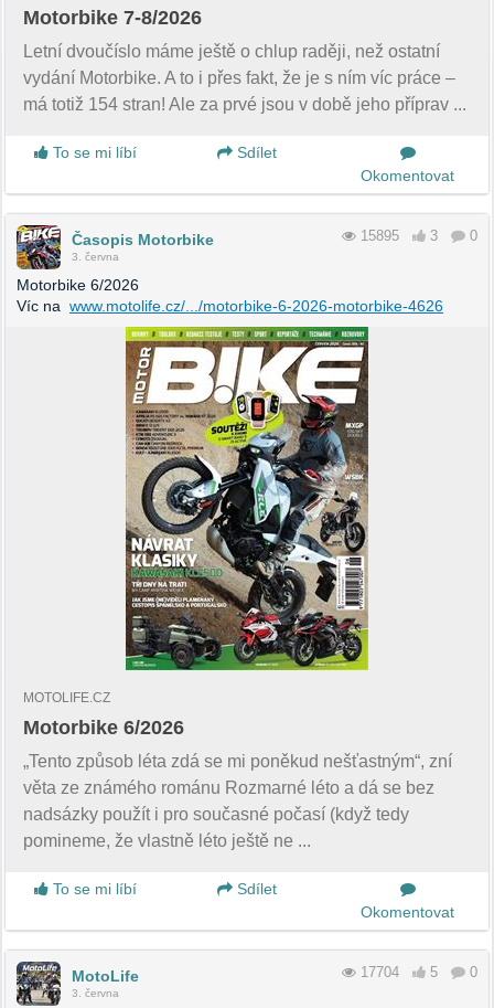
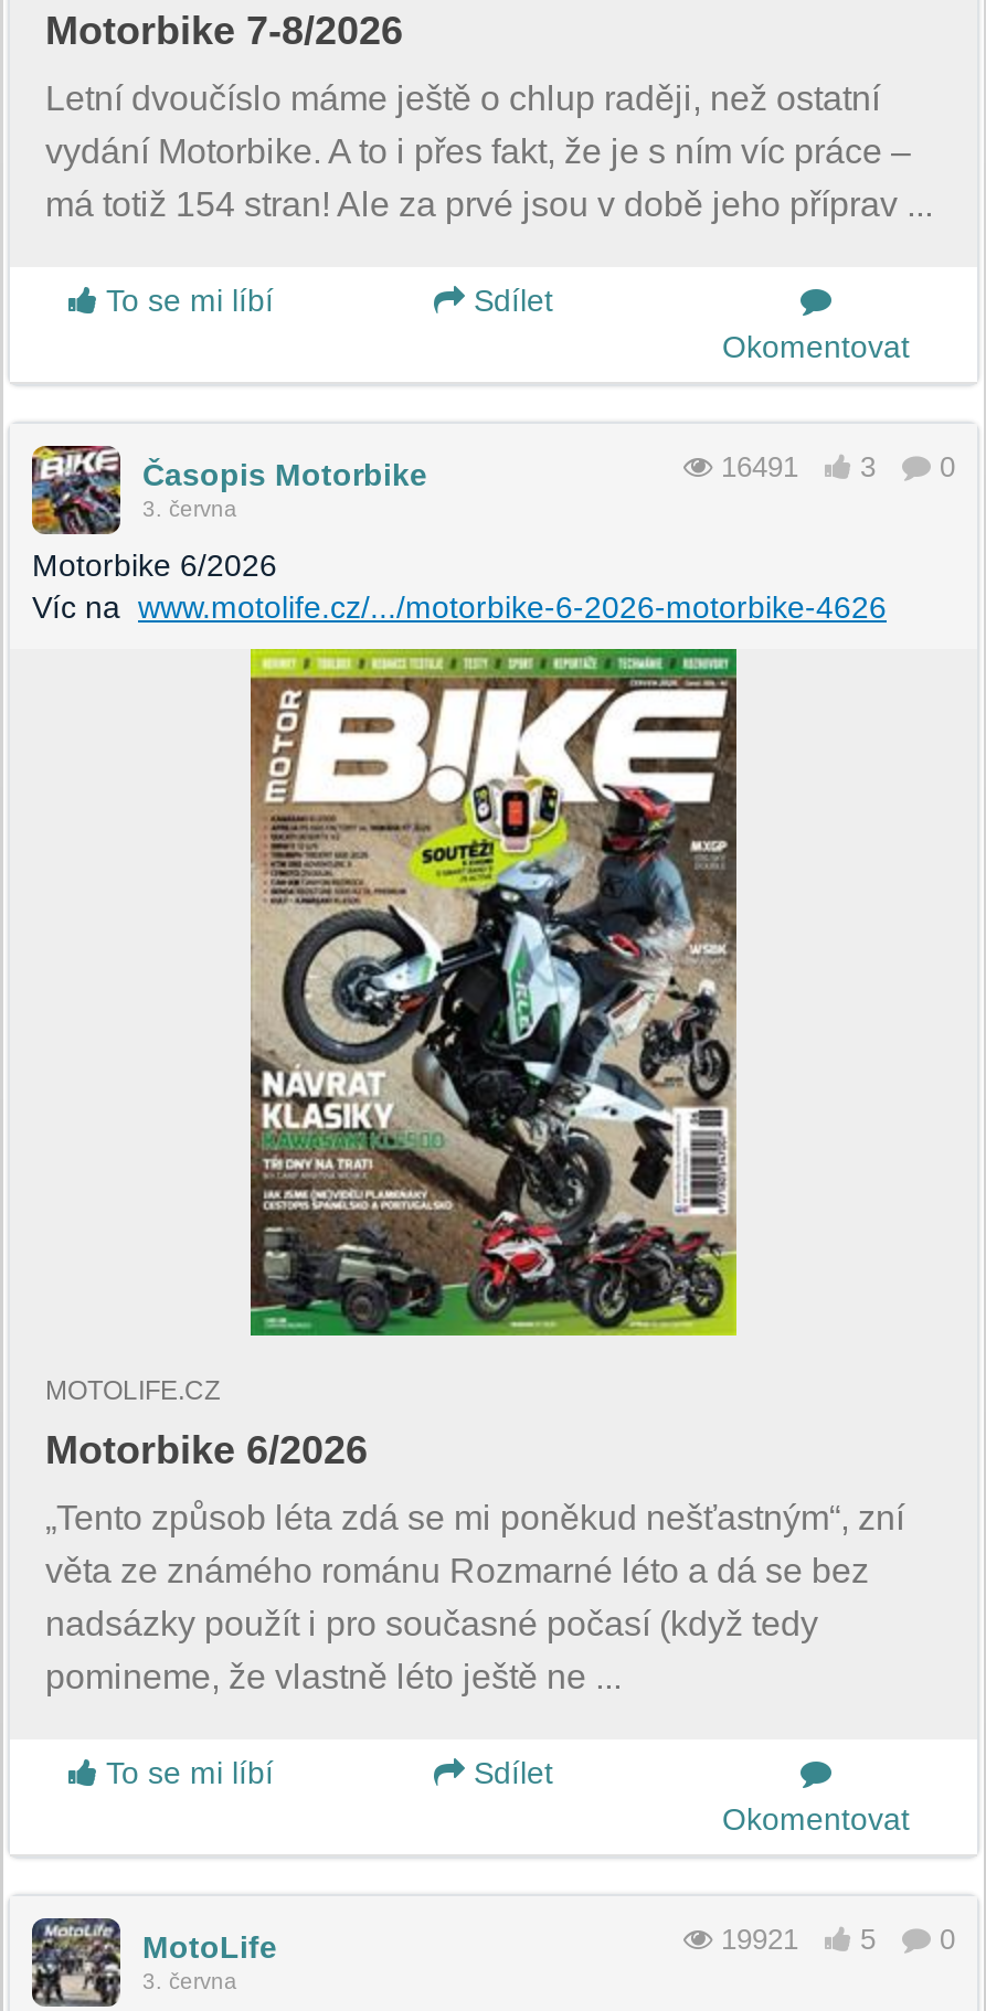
- 15895 3 0
+ 16491 3 0

- 17704 5 0
+ 19921 5 0
